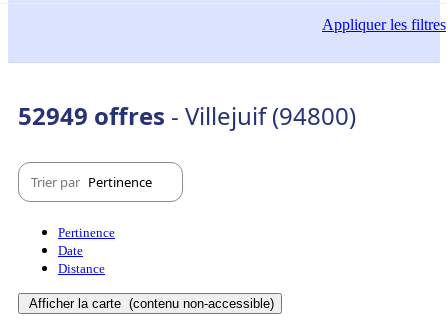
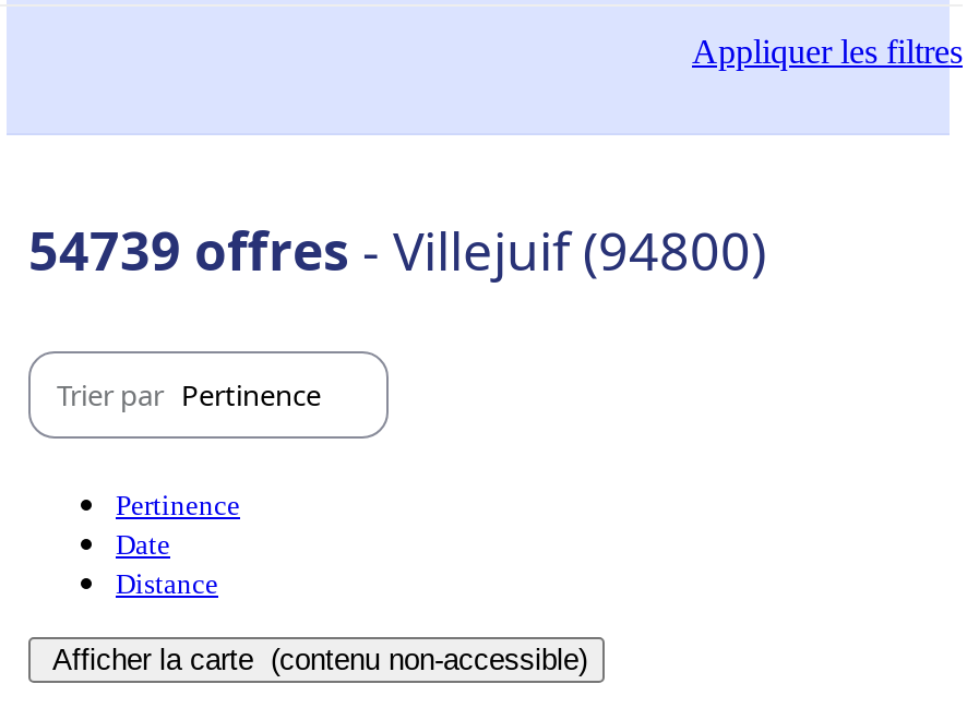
- 52949 offres - Villejuif (94800)
+ 54739 offres - Villejuif (94800)
